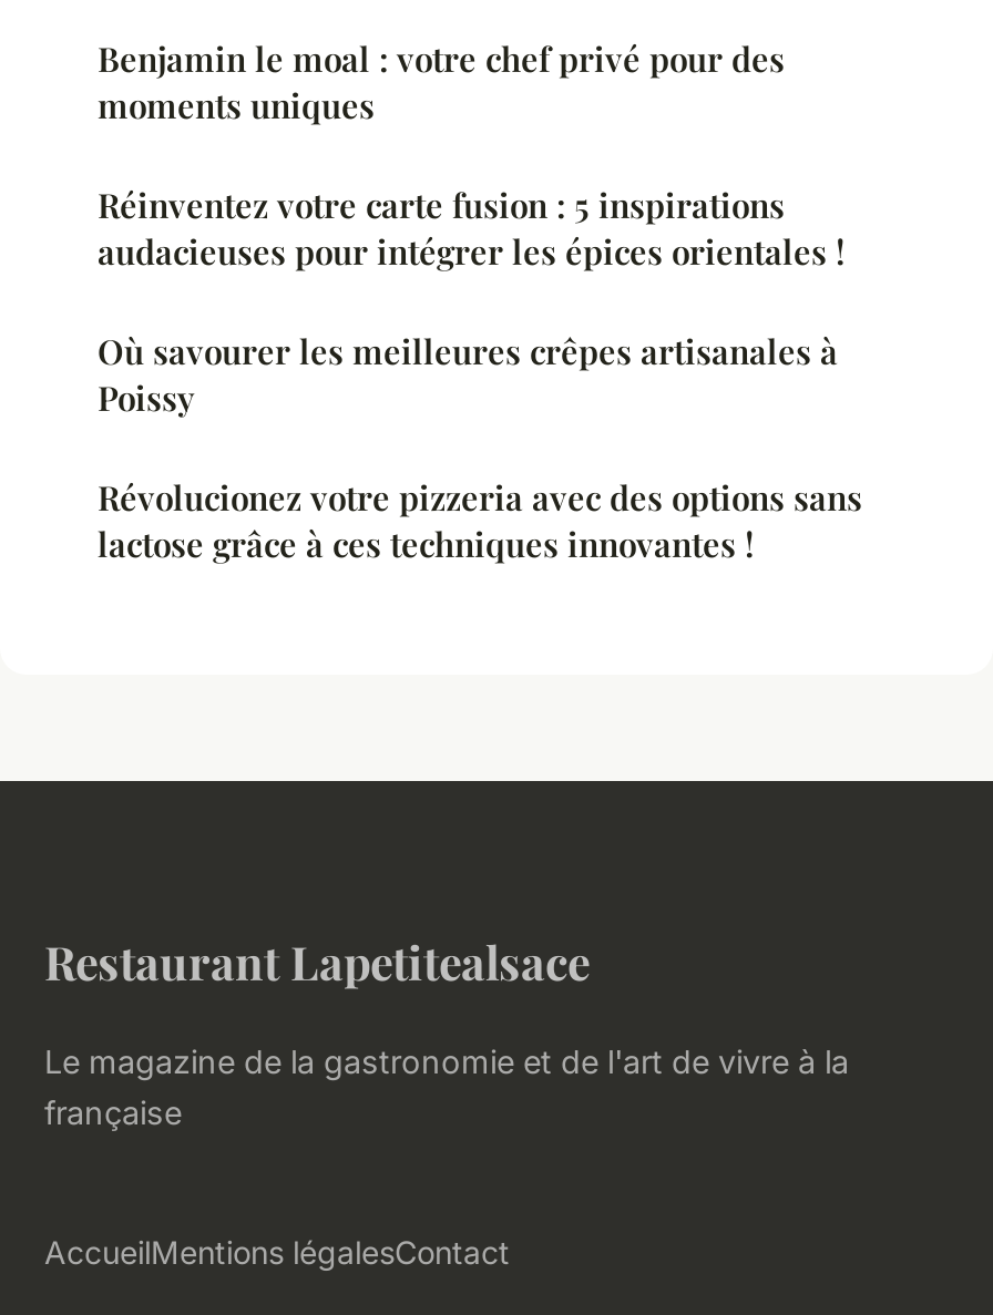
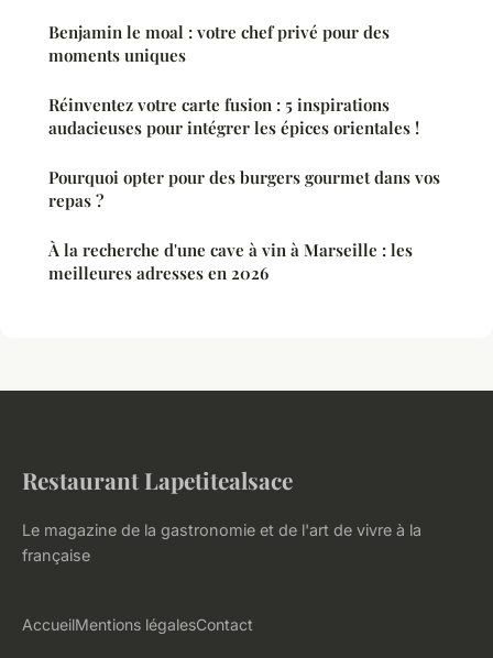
- Où savourer les meilleures crêpes artisanales à
- Poissy
+ Pourquoi opter pour des burgers gourmet dans vos
+ repas ?

- Révolucionez votre pizzeria avec des options sans
- lactose grâce à ces techniques innovantes !
+ À la recherche d'une cave à vin à Marseille : les
+ meilleures adresses en 2026
